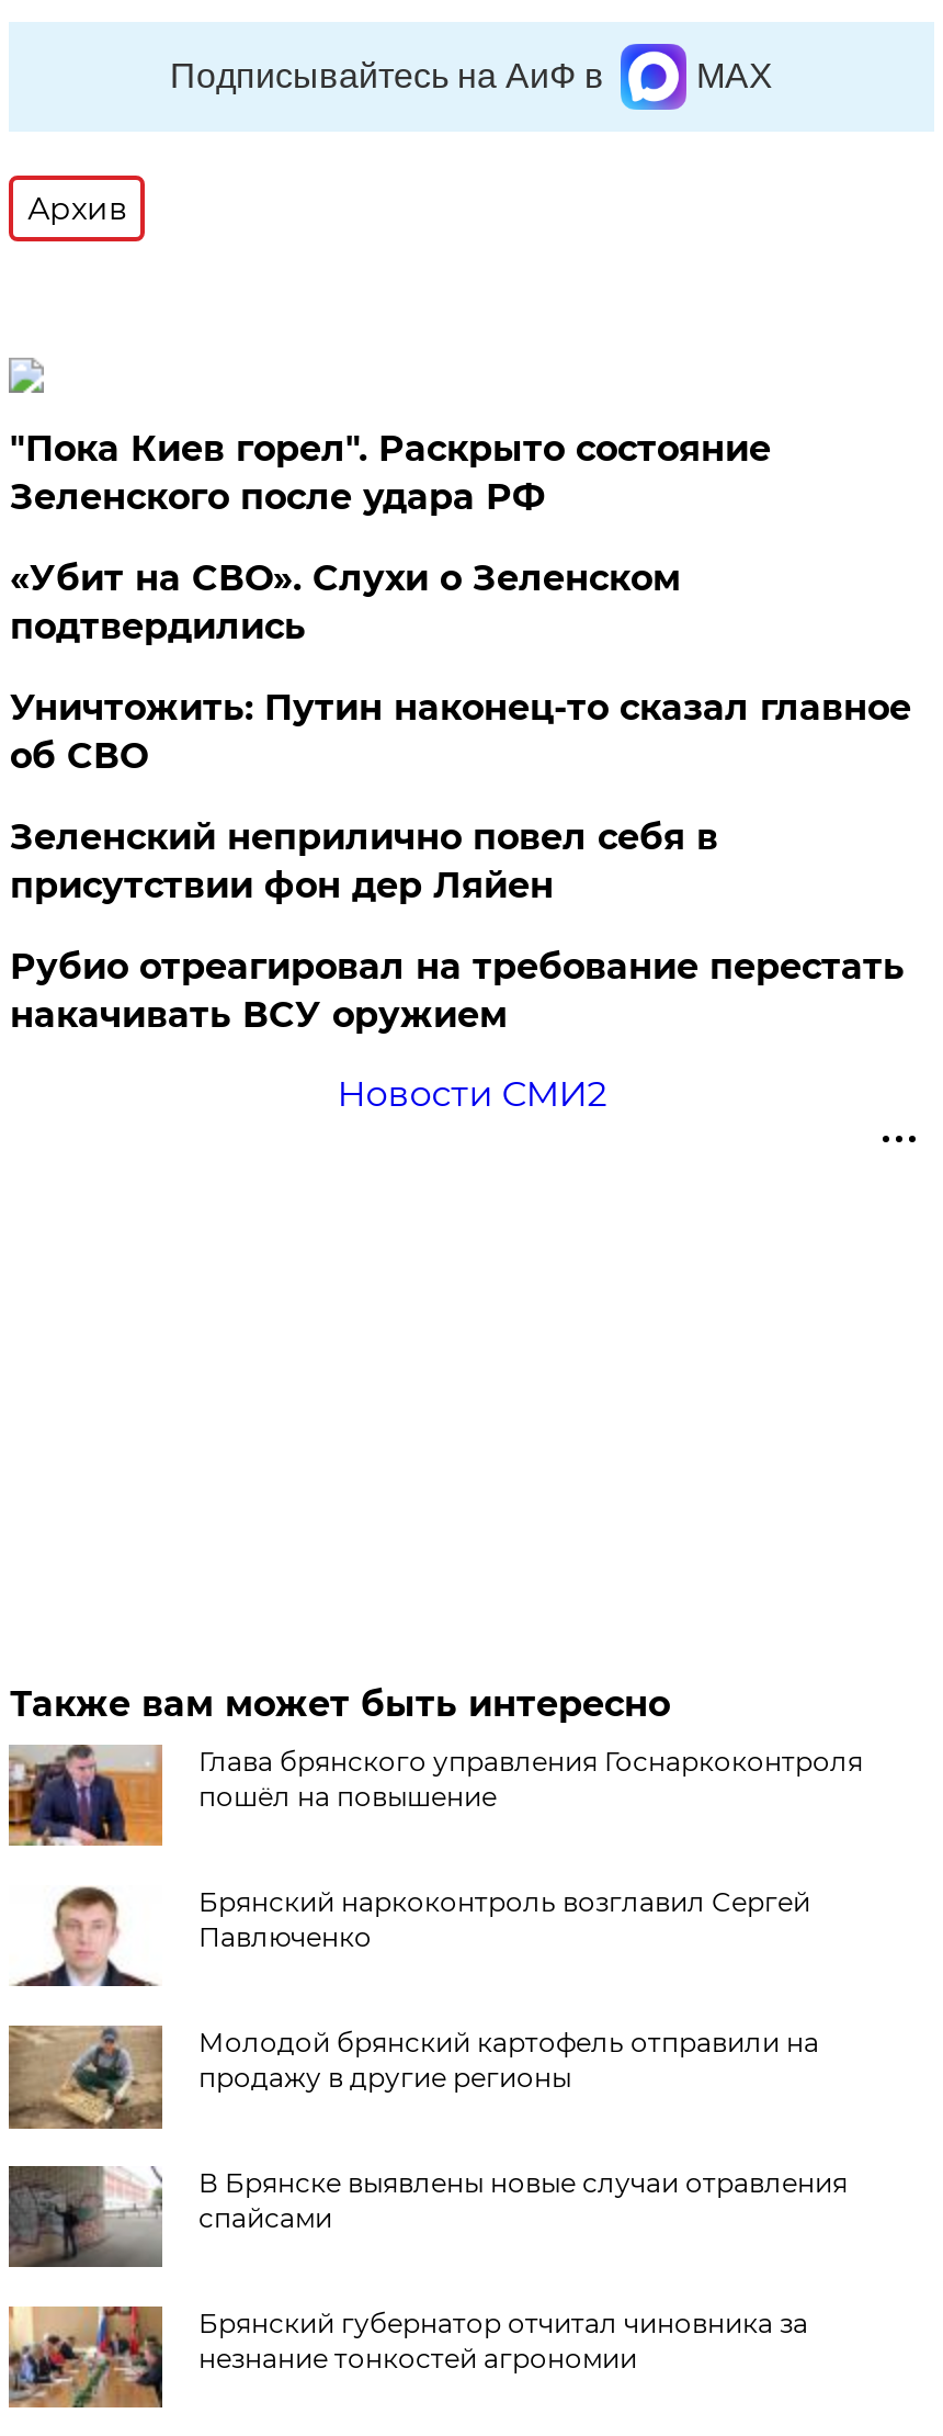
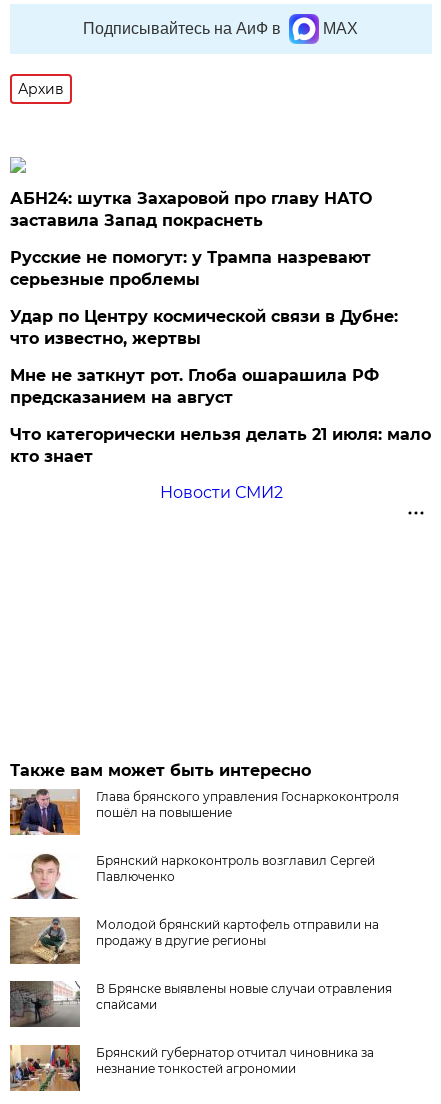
- "Пока Киев горел". Раскрыто состояние
- Зеленского после удара РФ
+ АБН24: шутка Захаровой про главу НАТО
+ заставила Запад покраснеть

- «Убит на СВО». Слухи о Зеленском
- подтвердились
+ Русские не помогут: у Трампа назревают
+ серьезные проблемы

- Уничтожить: Путин наконец-то сказал главное
- об СВО
+ Удар по Центру космической связи в Дубне:
+ что известно, жертвы

- Зеленский неприлично повел cебя в
- присутствии фон дер Ляйен
+ Мне не заткнут рот. Глоба ошарашила РФ
+ предсказанием на август

- Рубио отреагировал на требование перестать
- накачивать ВСУ оружием
+ Что категорически нельзя делать 21 июля: мало
+ кто знает
